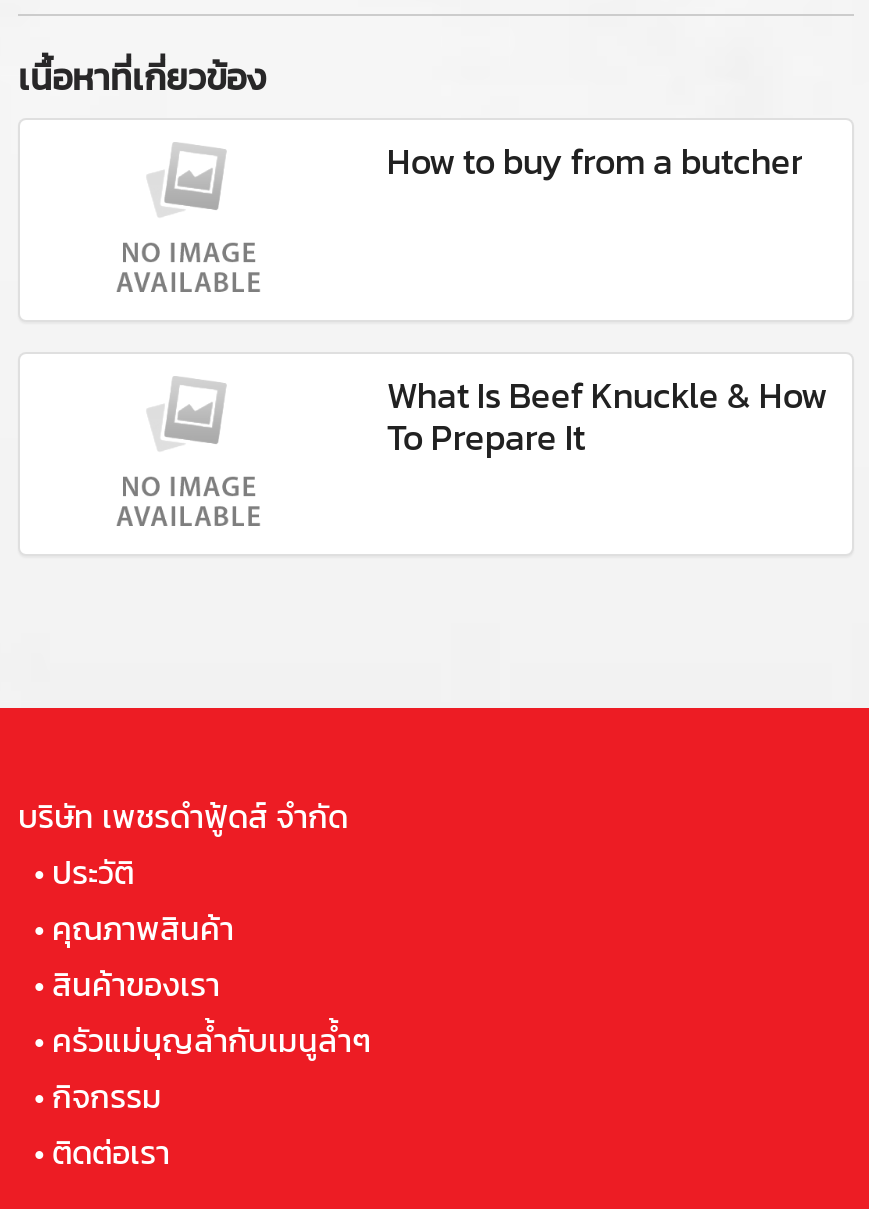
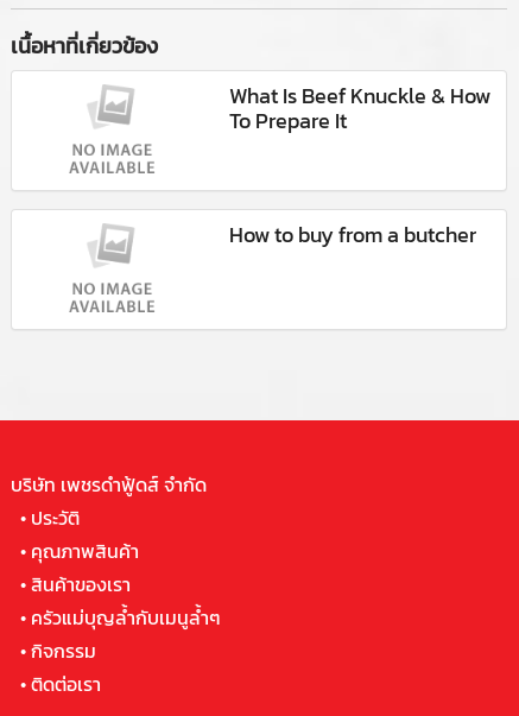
moved down: How to buy from a butcher

moved up: What Is Beef Knuckle & How | To Prepare It
